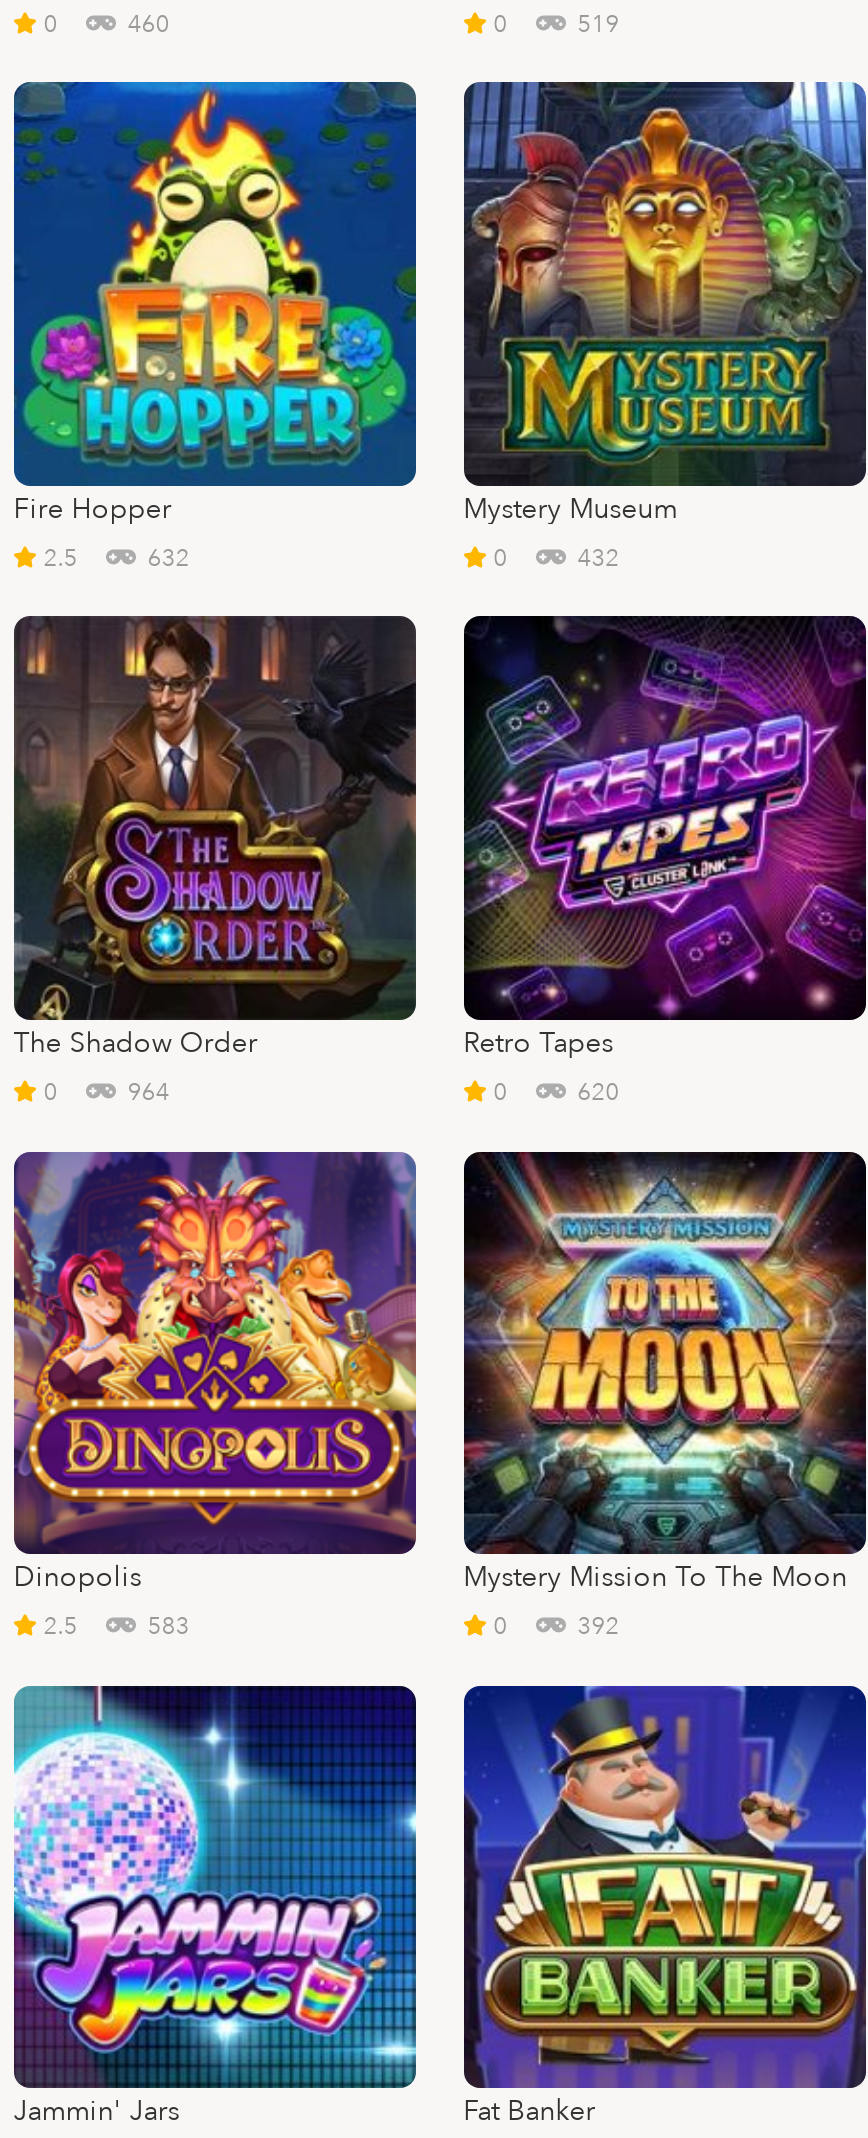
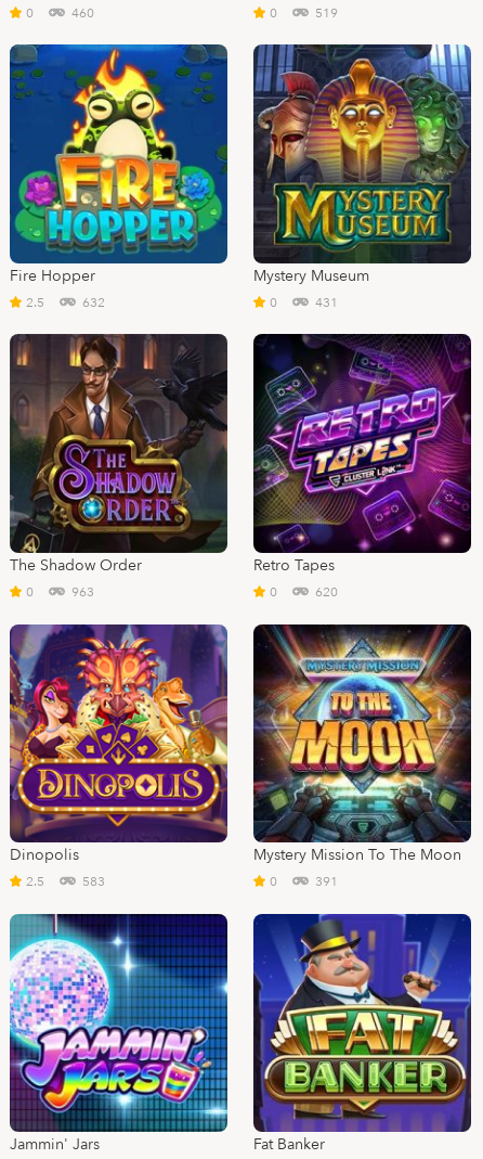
- 432
+ 431

- 964
+ 963

- 392
+ 391
